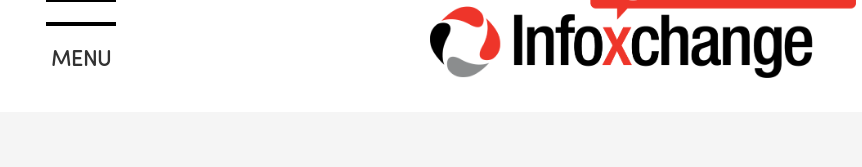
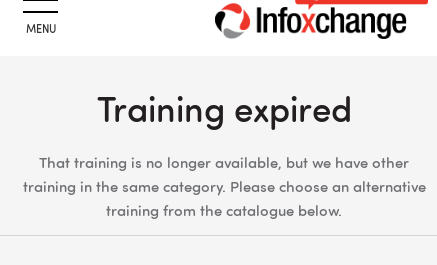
+ Training expired
+ That training is no longer available, but we have other
+ training in the same category. Please choose an alternative
+ training from the catalogue below.
